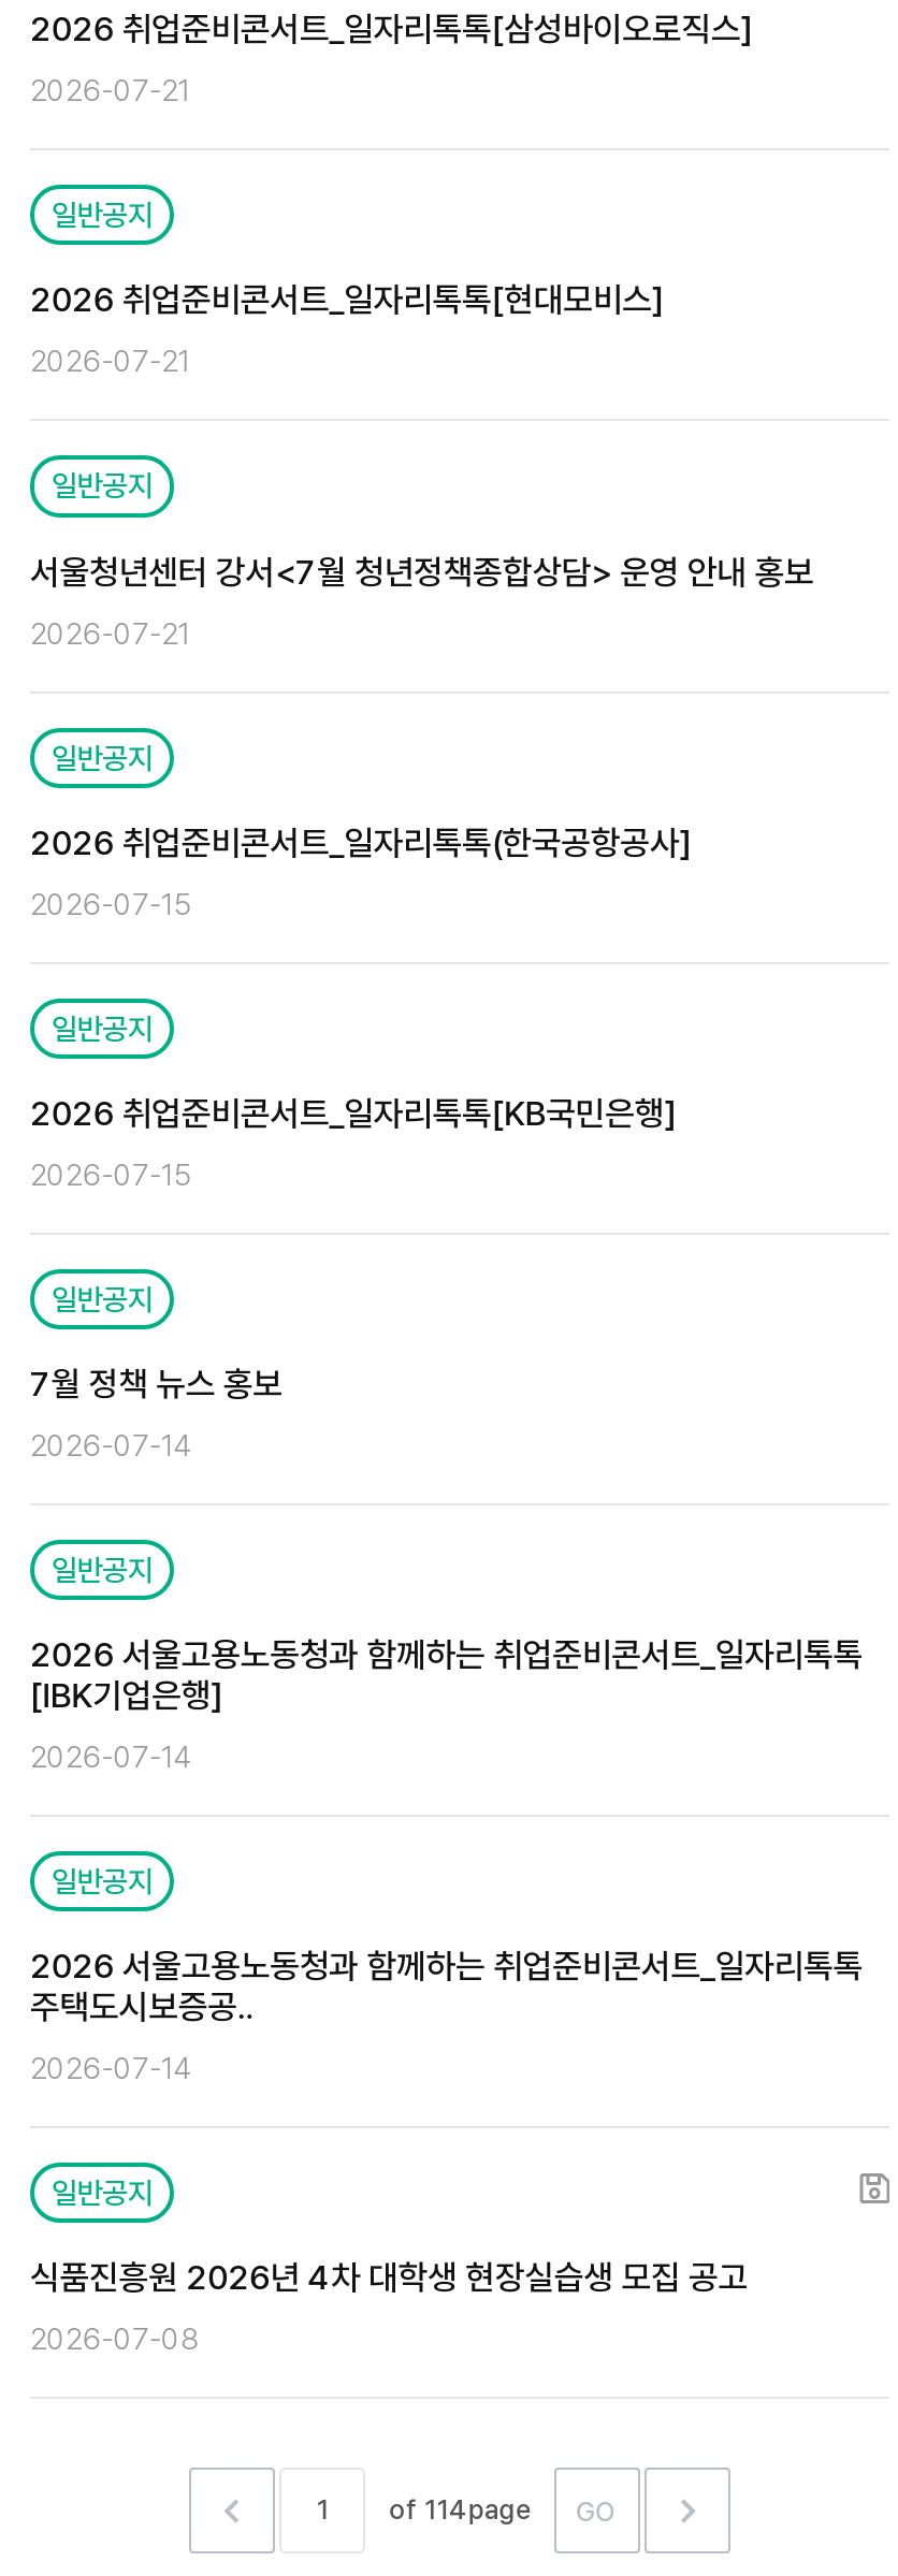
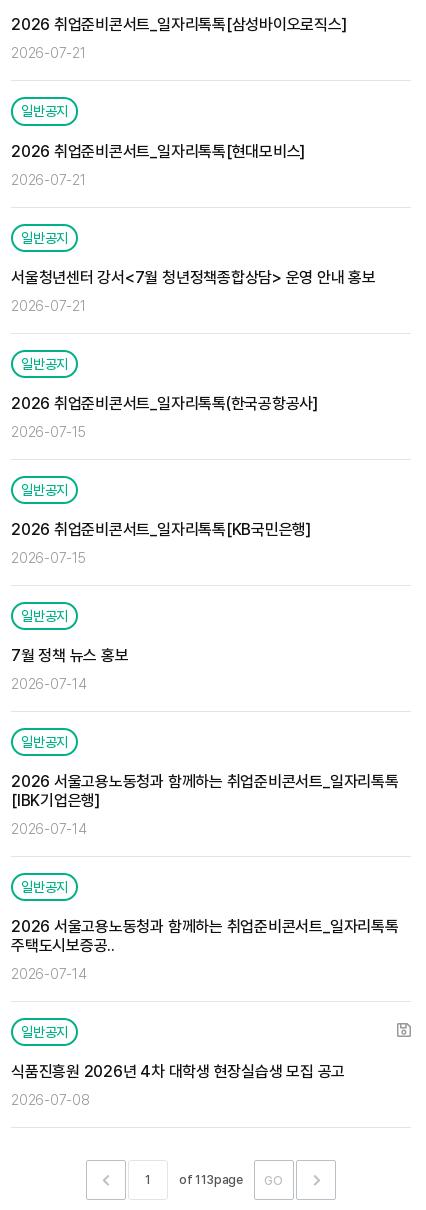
- of 114page GO
+ of 113page GO
